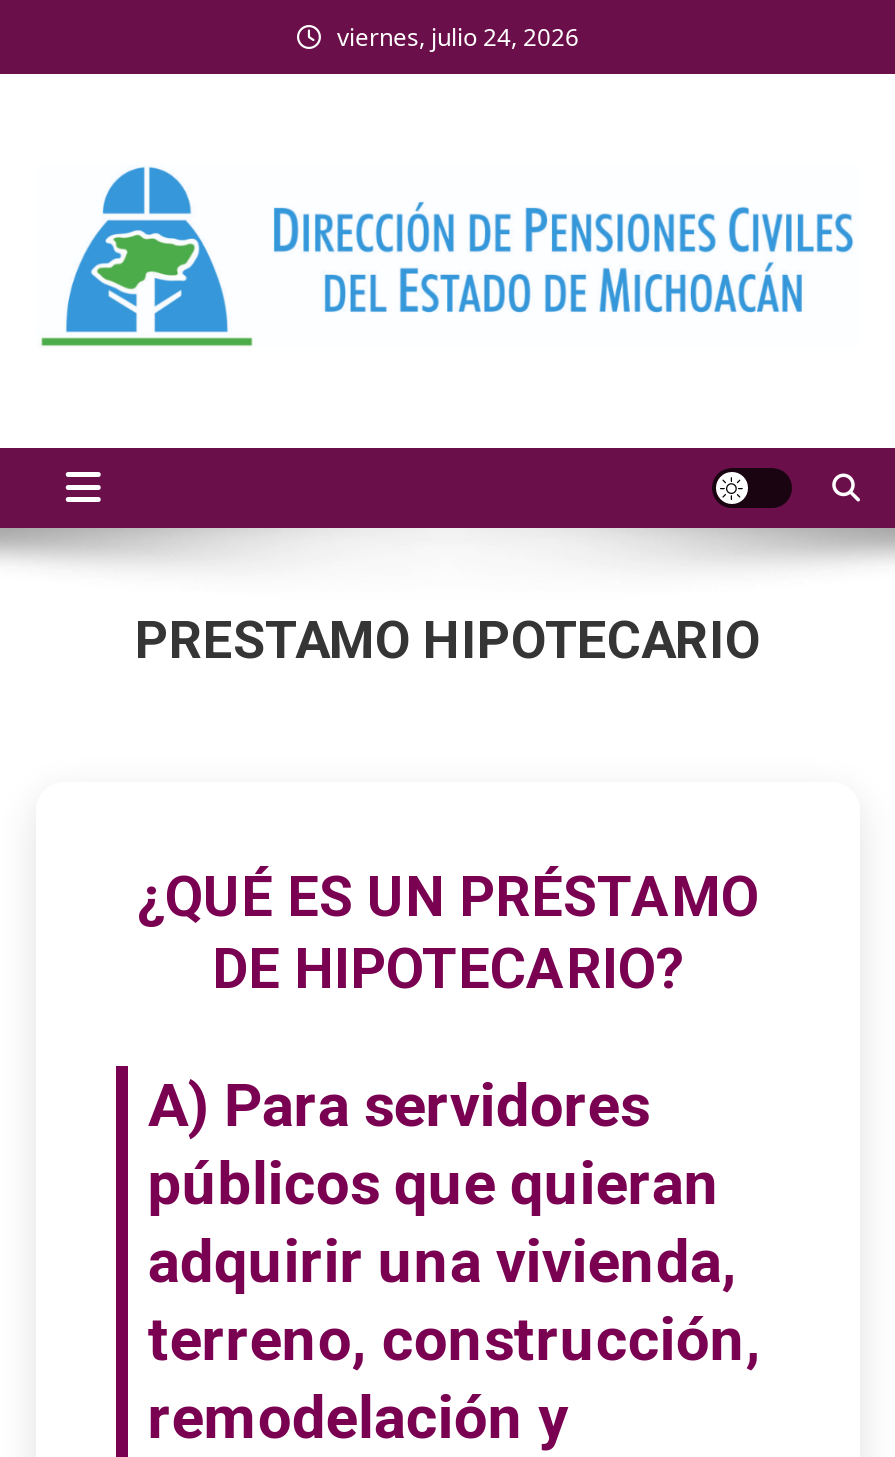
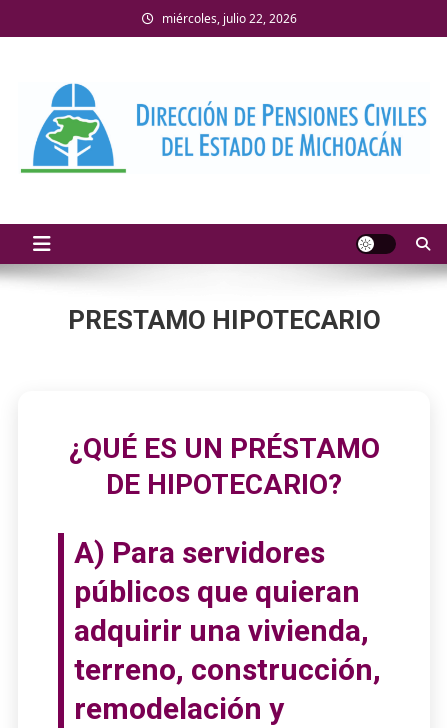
- viernes, julio 24, 2026
+ miércoles, julio 22, 2026
